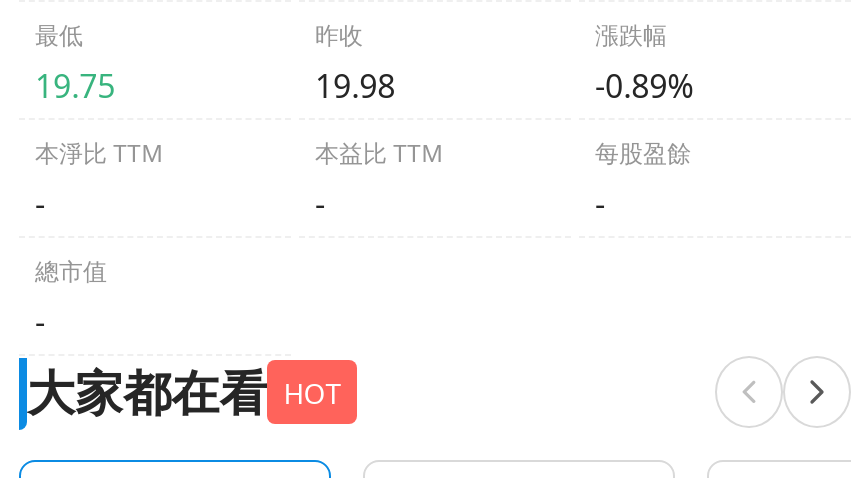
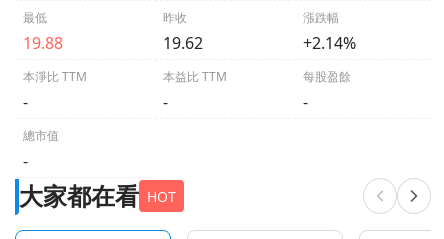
- 19.75
+ 19.88

- 19.98
+ 19.62

- -0.89%
+ +2.14%
